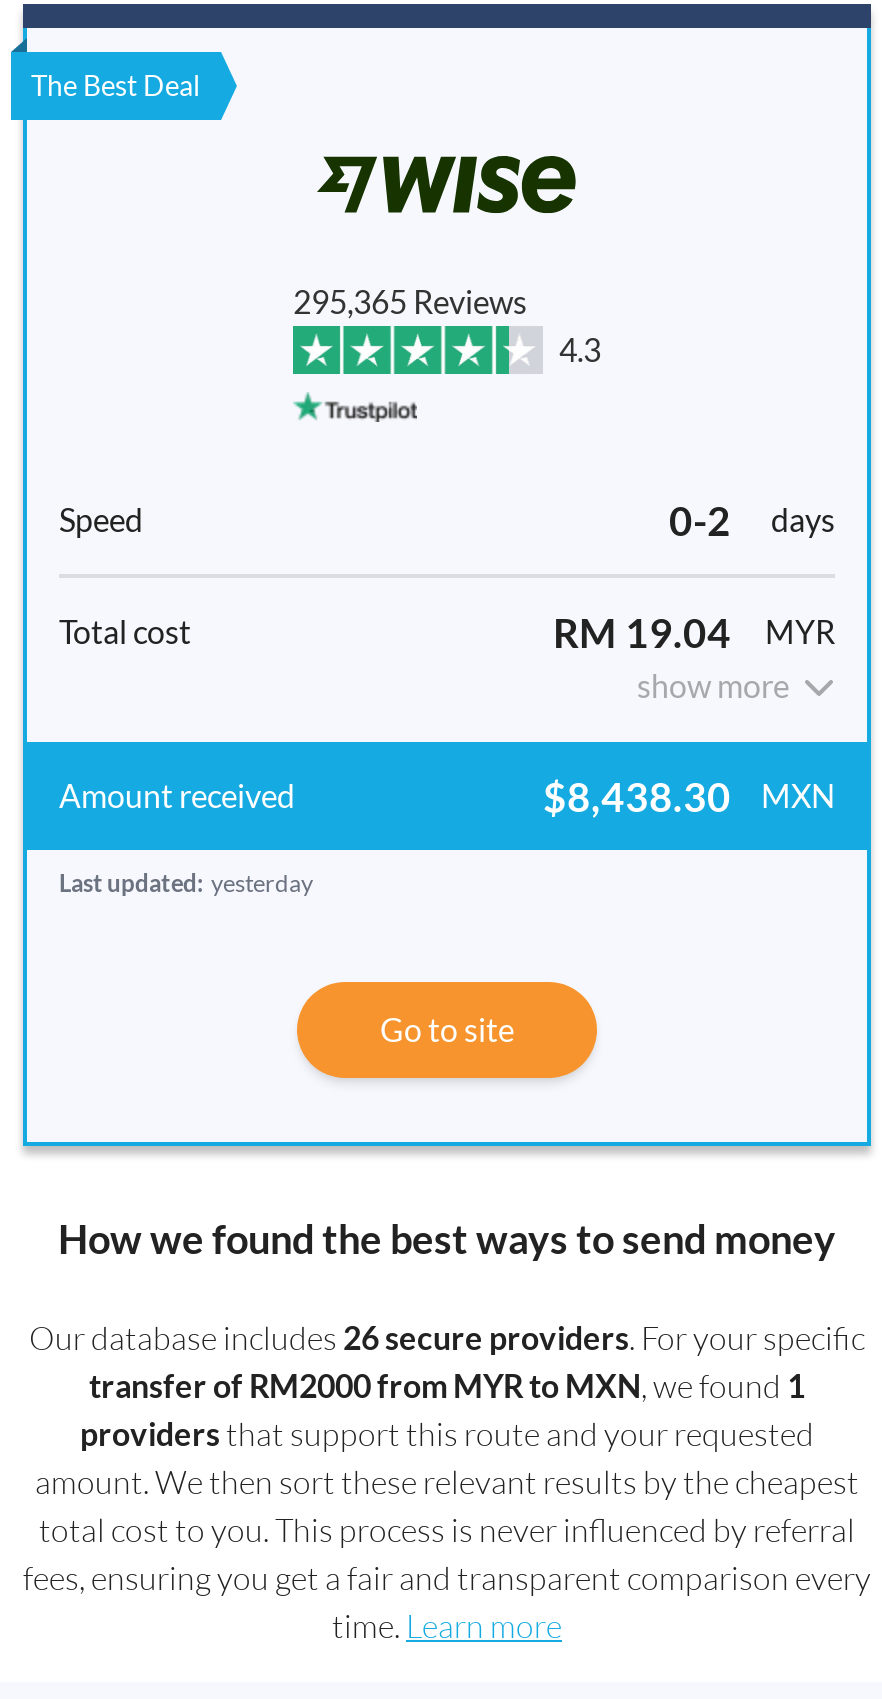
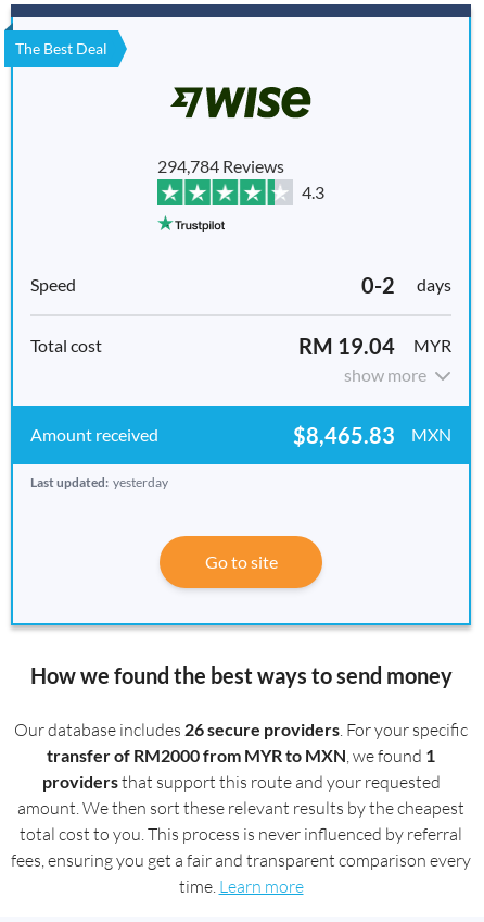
- 295,365 Reviews
+ 294,784 Reviews

- $8,438.30 MXN
+ $8,465.83 MXN
